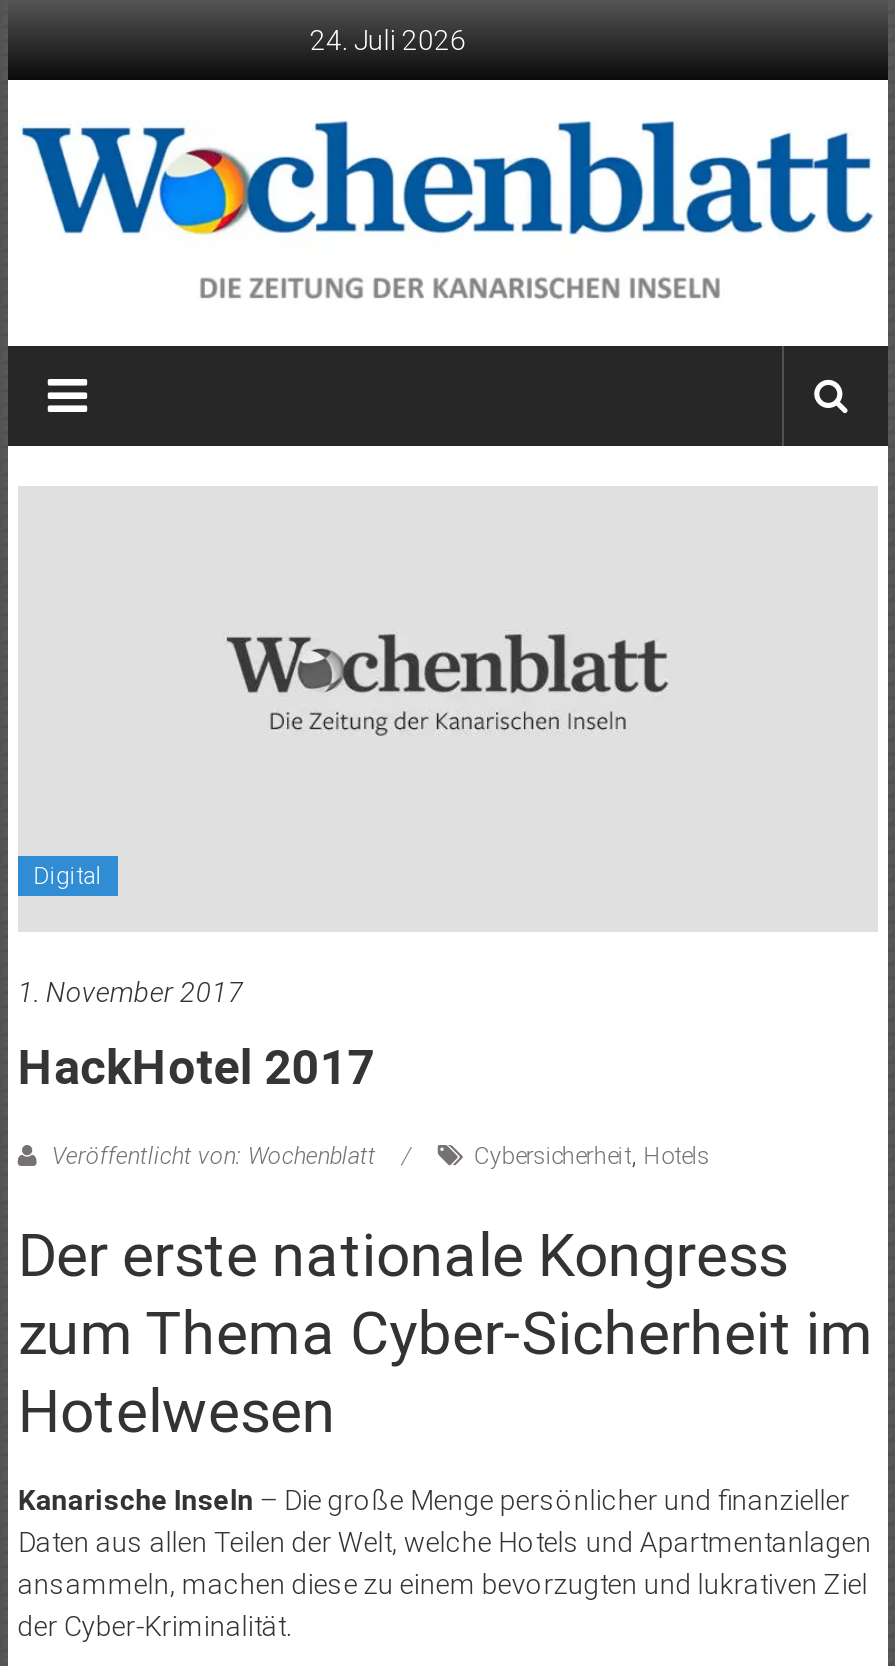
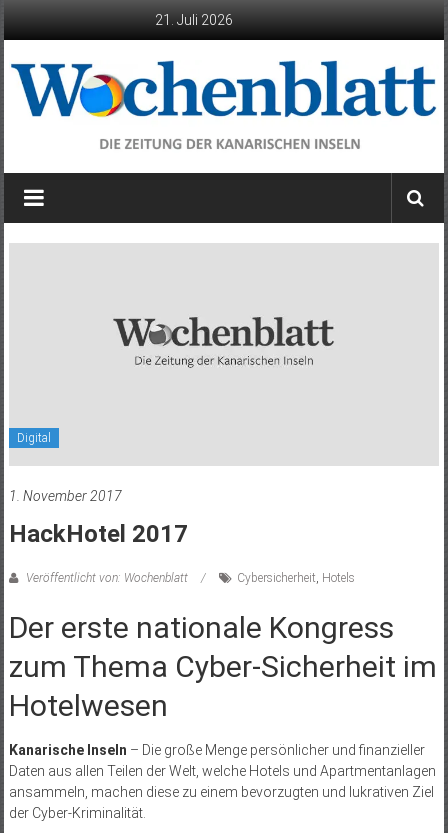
- 24. Juli 2026
+ 21. Juli 2026
